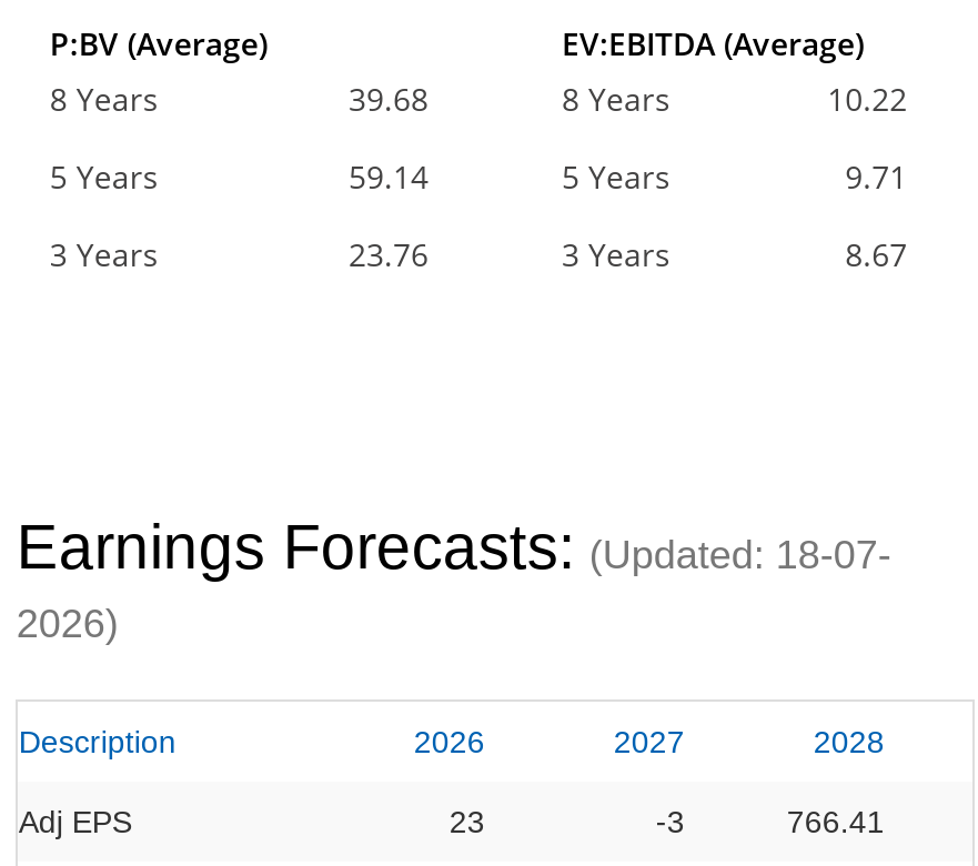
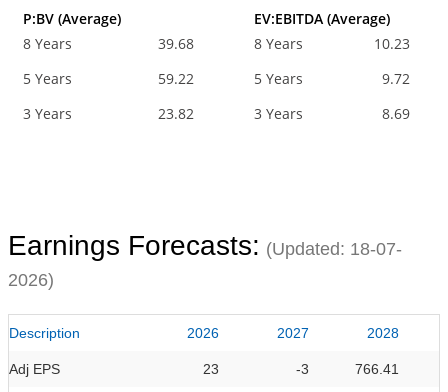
- 10.22
+ 10.23

- 59.14
+ 59.22

- 9.71
+ 9.72

- 23.76
+ 23.82

- 8.67
+ 8.69
